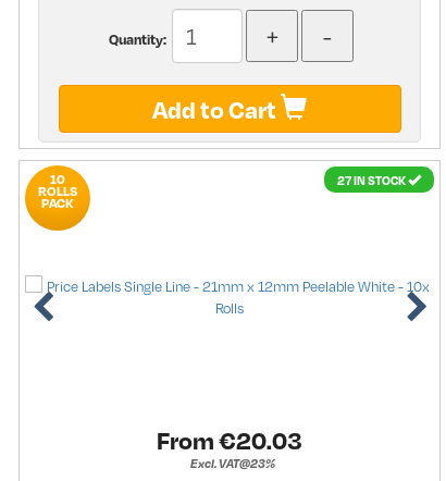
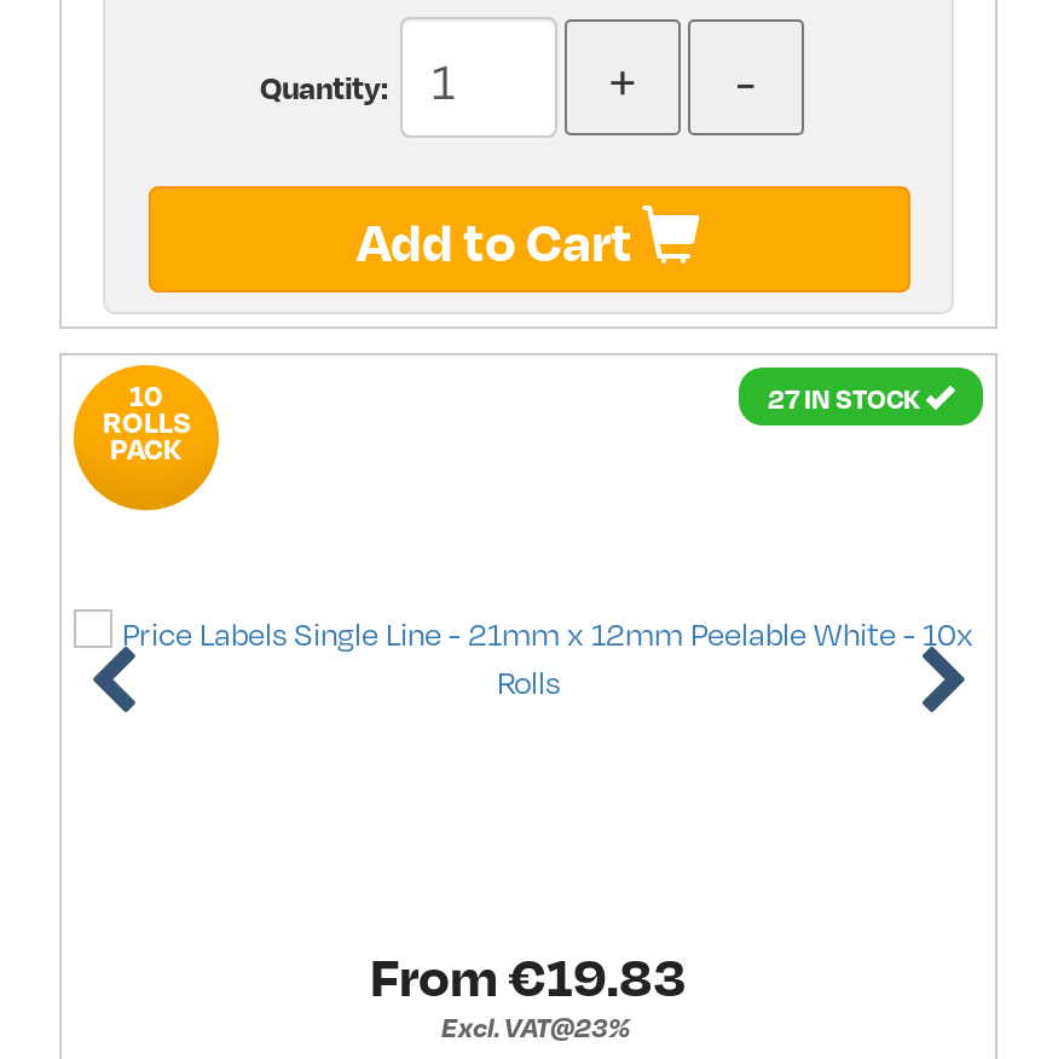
- From €20.03
+ From €19.83
